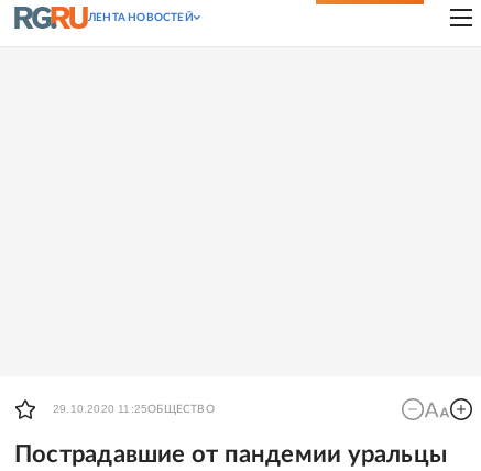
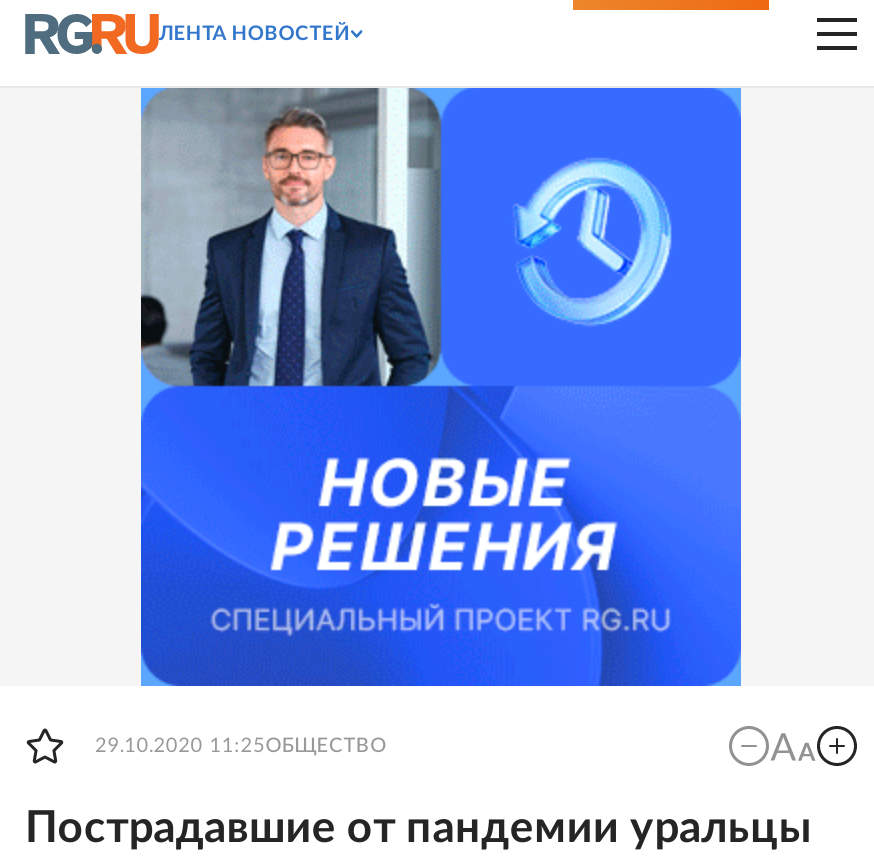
+ [image]
